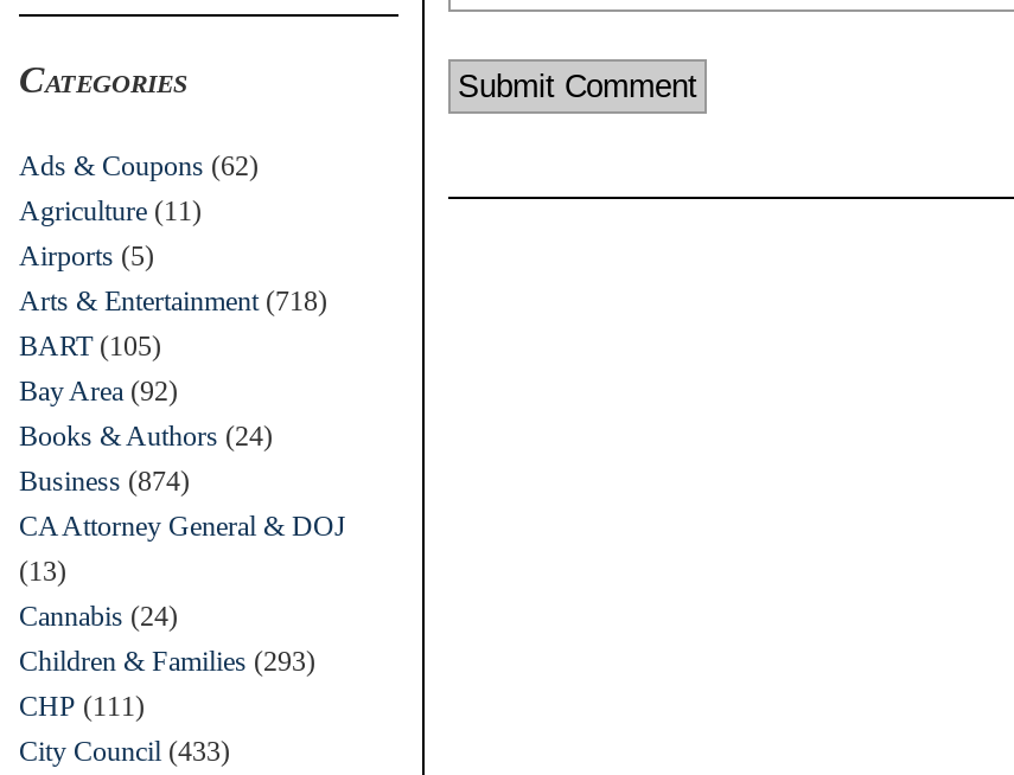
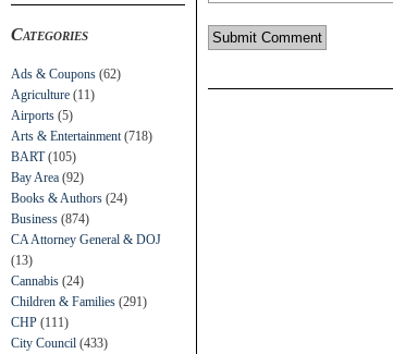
- Children & Families (293)
+ Children & Families (291)
